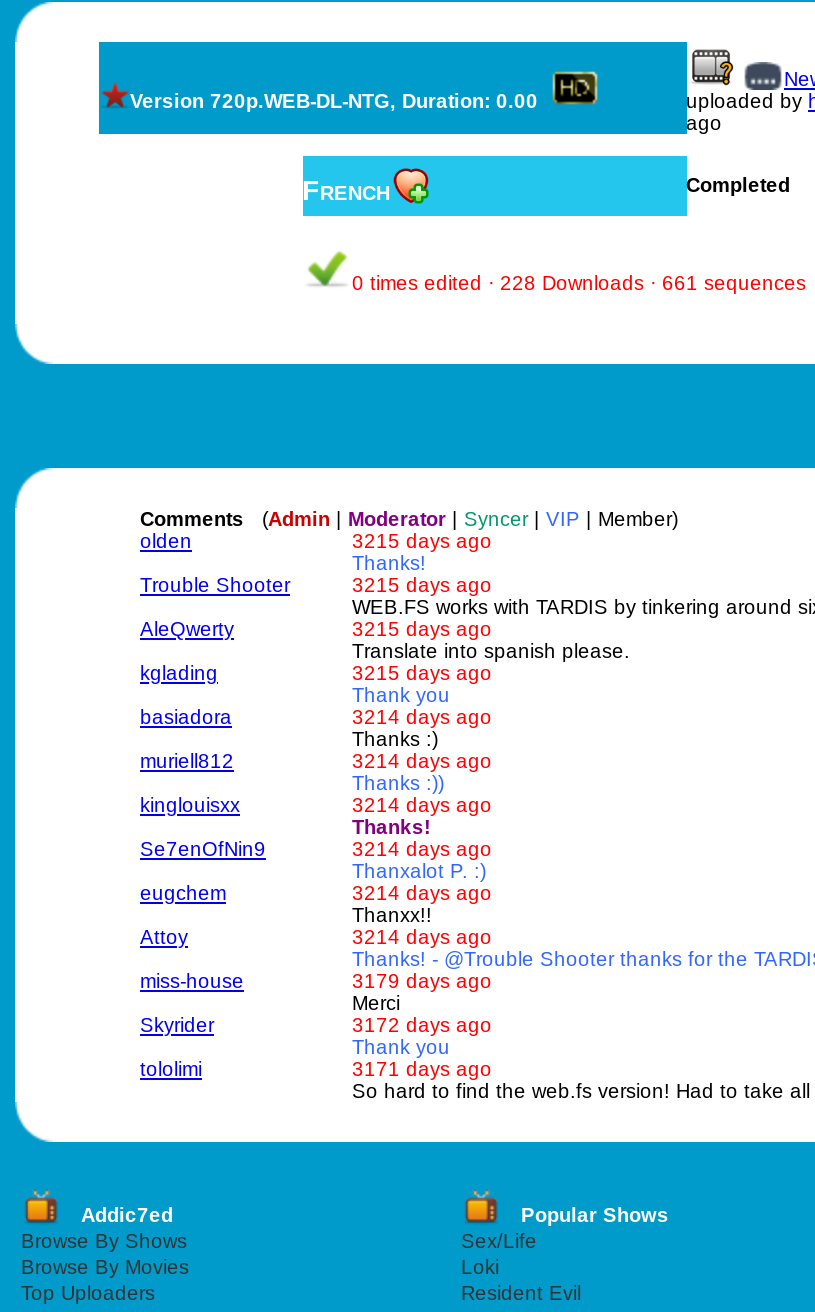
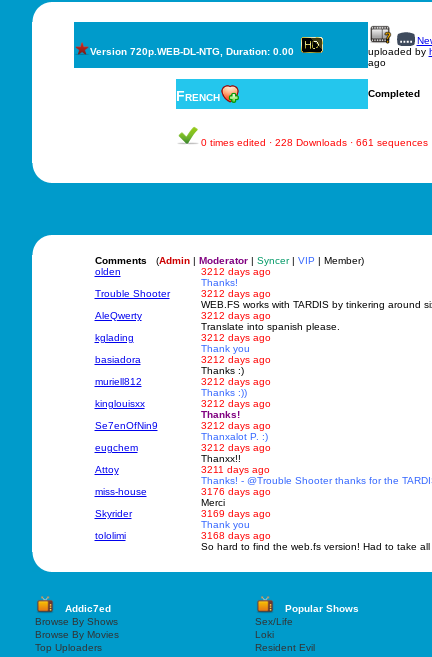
- 3215 days ago
+ 3212 days ago

- 3215 days ago
+ 3212 days ago

- 3215 days ago
+ 3212 days ago

- 3215 days ago
+ 3212 days ago

- 3214 days ago
+ 3212 days ago

- 3214 days ago
+ 3212 days ago

- 3214 days ago
+ 3212 days ago

- 3214 days ago
+ 3212 days ago

- 3214 days ago
+ 3212 days ago

- 3214 days ago
+ 3211 days ago

- 3179 days ago
+ 3176 days ago

- 3172 days ago
+ 3169 days ago

- 3171 days ago
+ 3168 days ago
